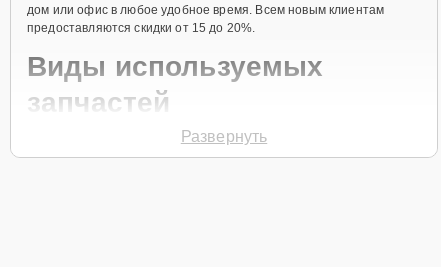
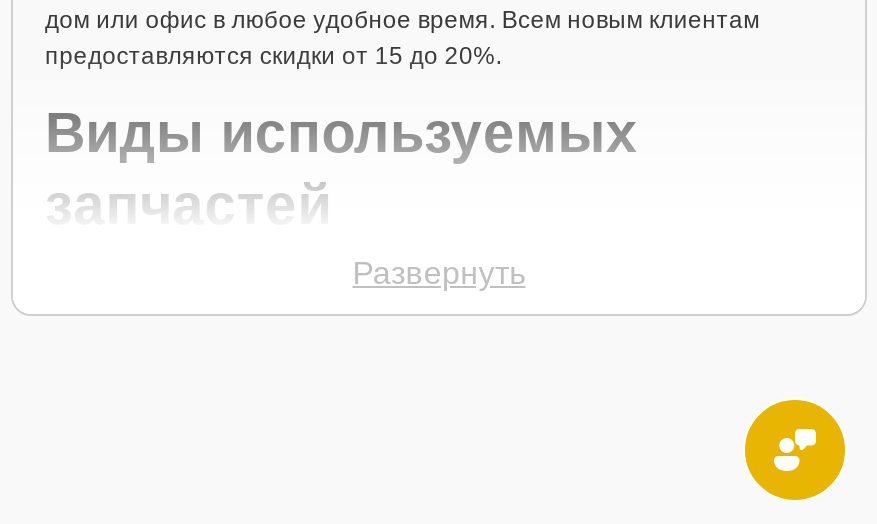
+ [image]
